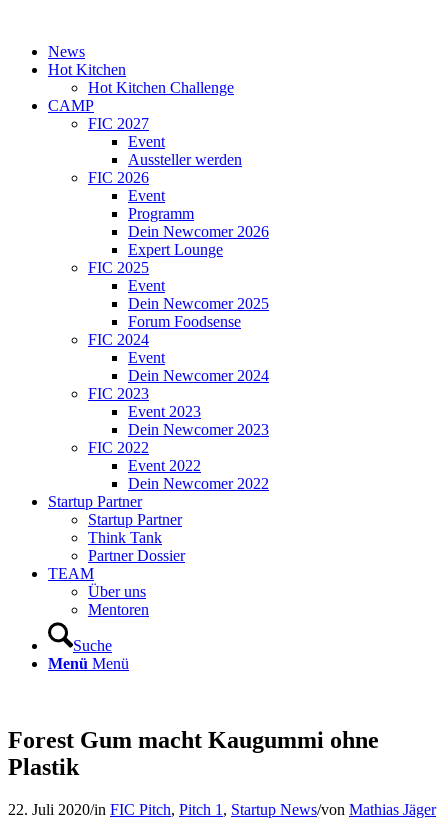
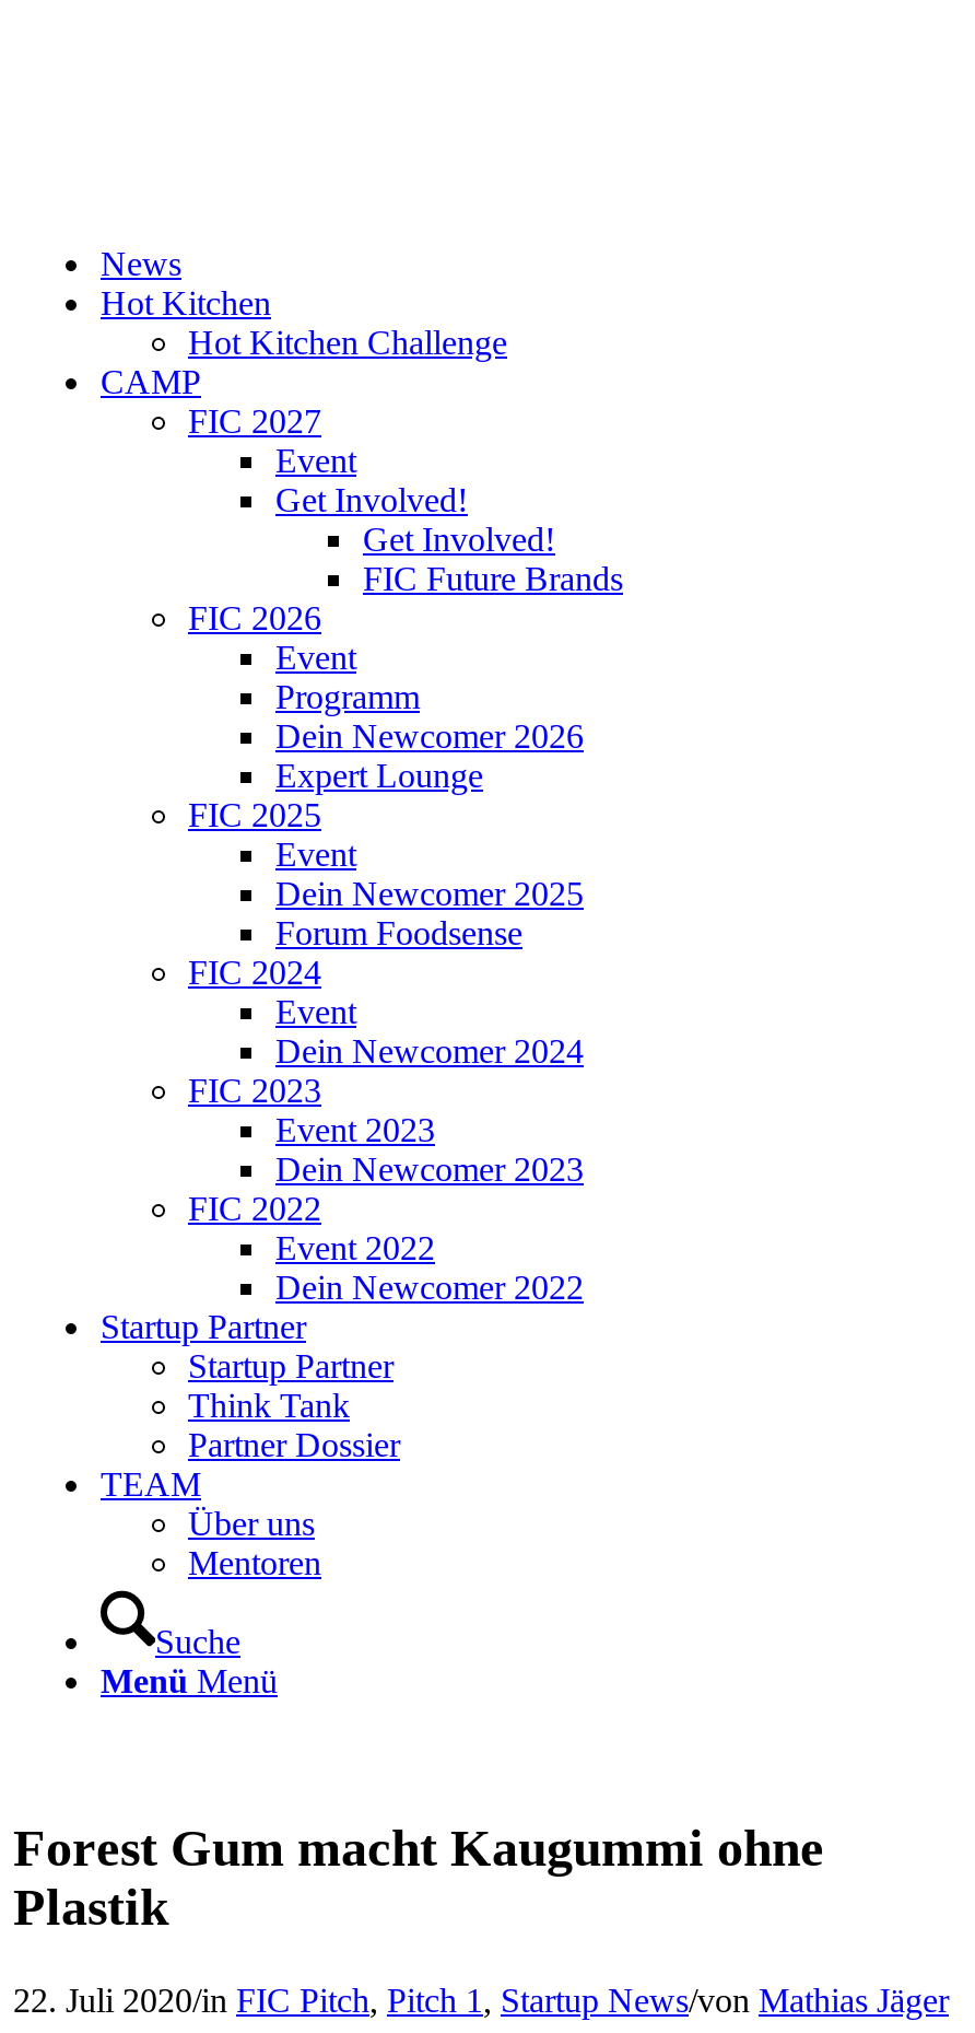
- Aussteller werden
+ Get Involved!
+ Get Involved!
+ FIC Future Brands
